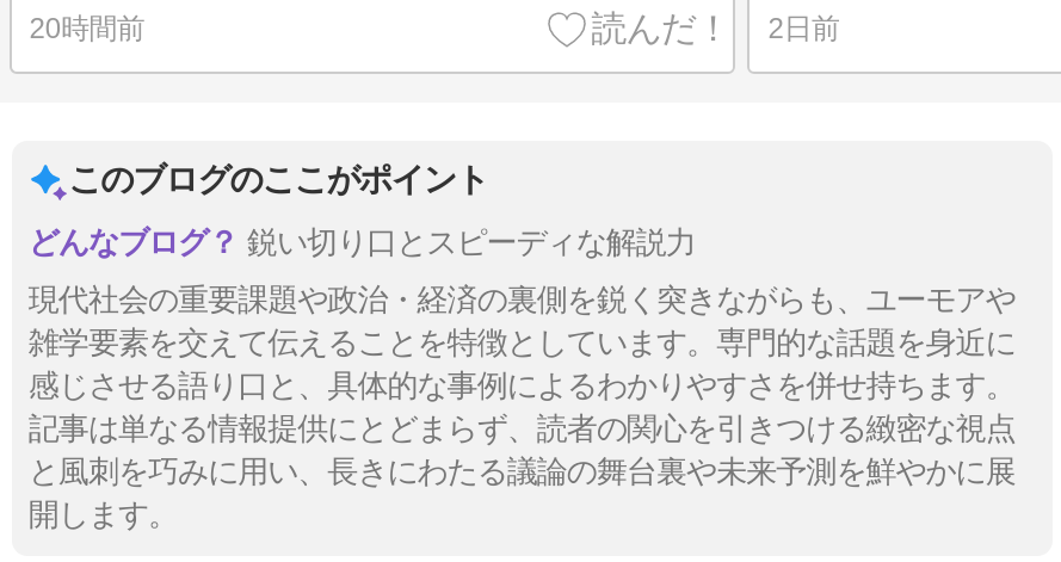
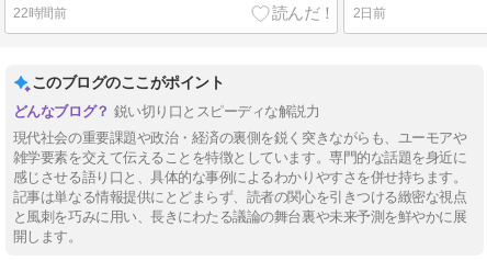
- 20時間前
+ 22時間前
